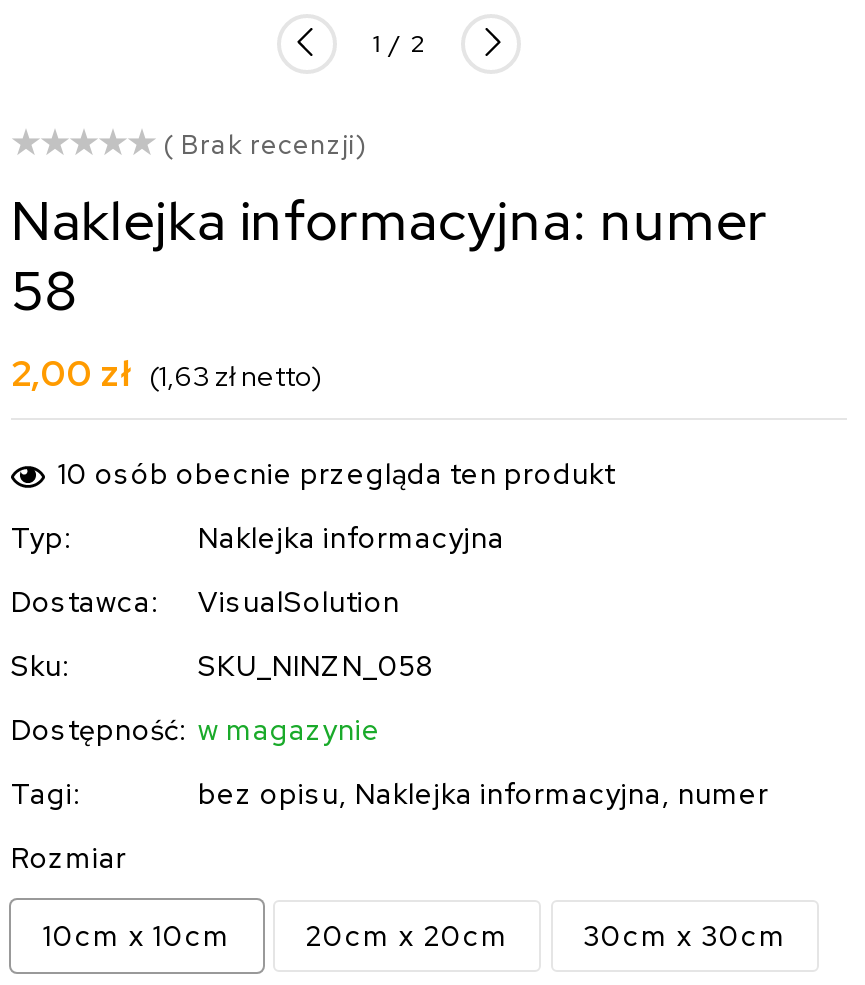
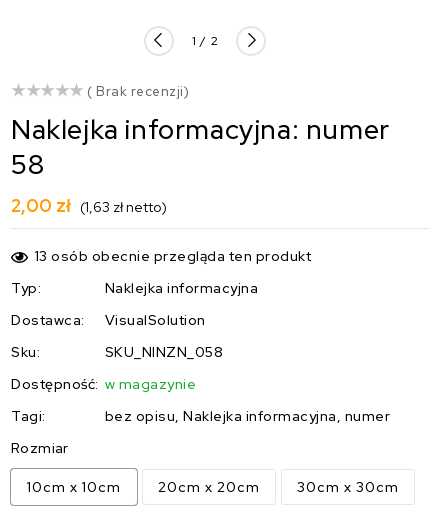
- 10 osób obecnie przegląda ten produkt
+ 13 osób obecnie przegląda ten produkt
